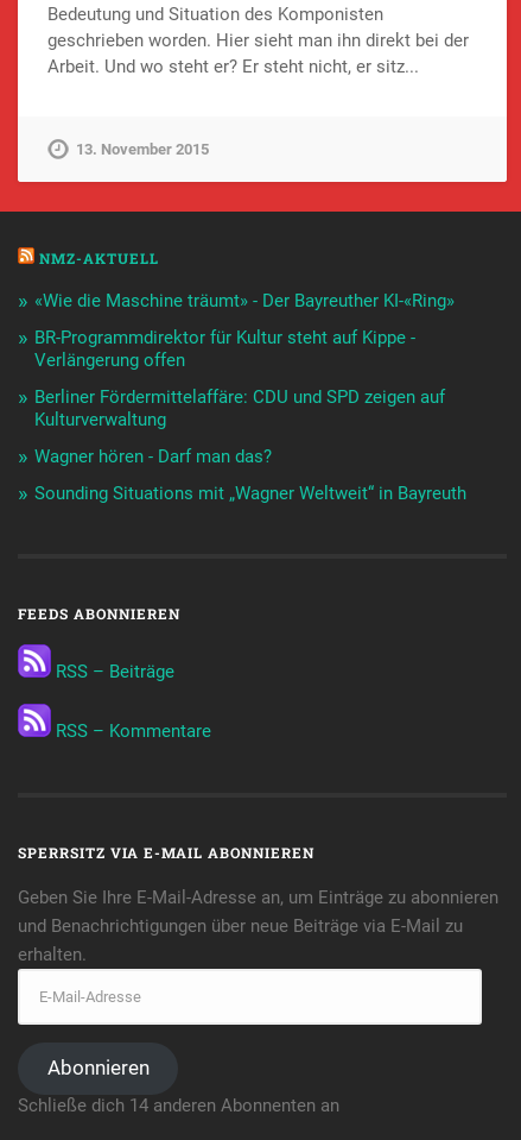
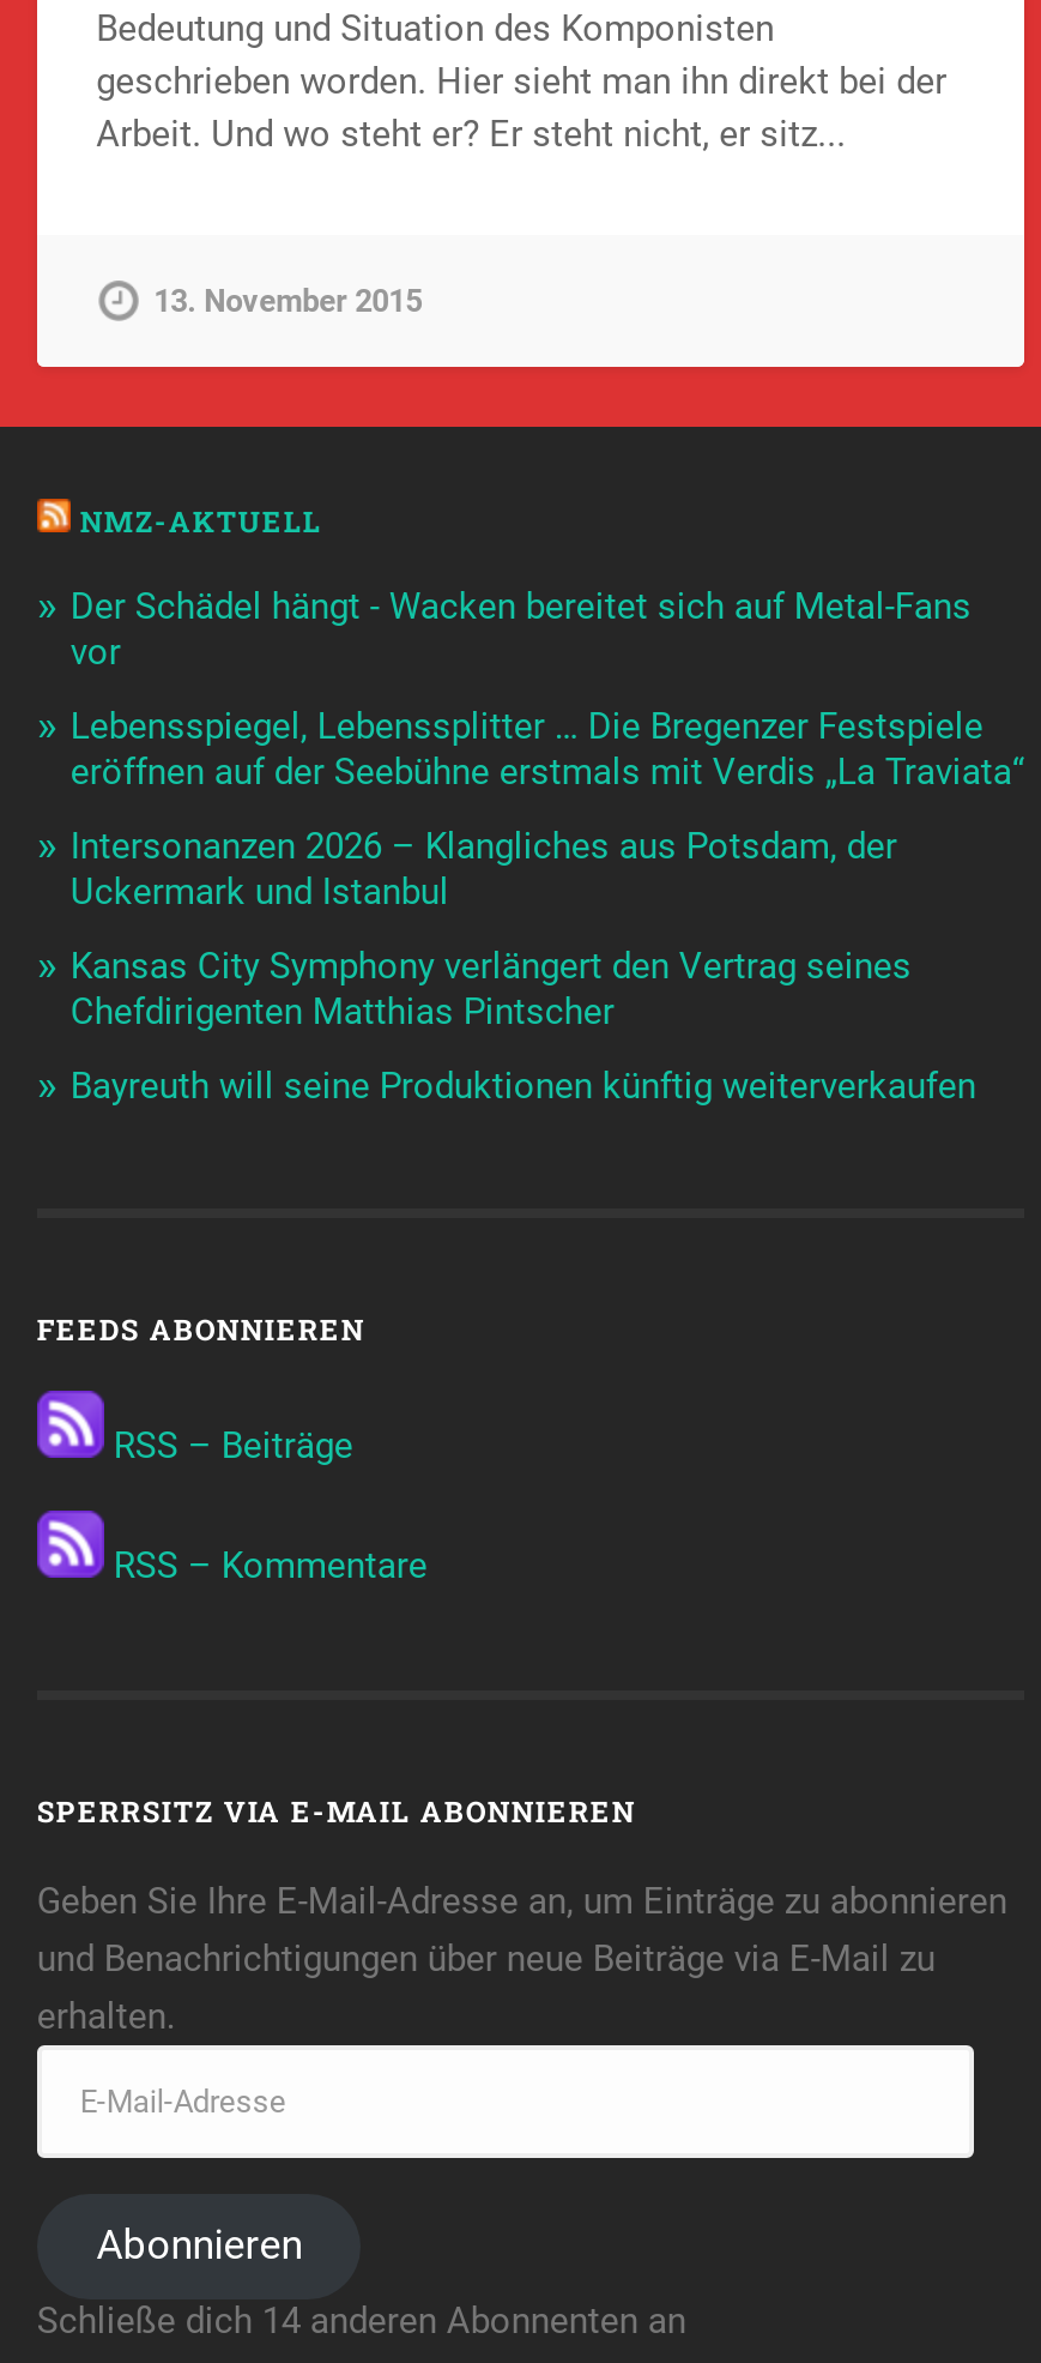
- «Wie die Maschine träumt» - Der Bayreuther KI-«Ring»
+ Der Schädel hängt - Wacken bereitet sich auf Metal-Fans
+ vor

- BR-Programmdirektor für Kultur steht auf Kippe -
- Verlängerung offen
+ Lebensspiegel, Lebenssplitter … Die Bregenzer Festspiele
+ eröffnen auf der Seebühne erstmals mit Verdis „La Traviata“

- Berliner Fördermittelaffäre: CDU und SPD zeigen auf
- Kulturverwaltung
+ Intersonanzen 2026 – Klangliches aus Potsdam, der
+ Uckermark und Istanbul

- Wagner hören - Darf man das?
+ Kansas City Symphony verlängert den Vertrag seines
+ Chefdirigenten Matthias Pintscher

- Sounding Situations mit „Wagner Weltweit“ in Bayreuth
+ Bayreuth will seine Produktionen künftig weiterverkaufen
